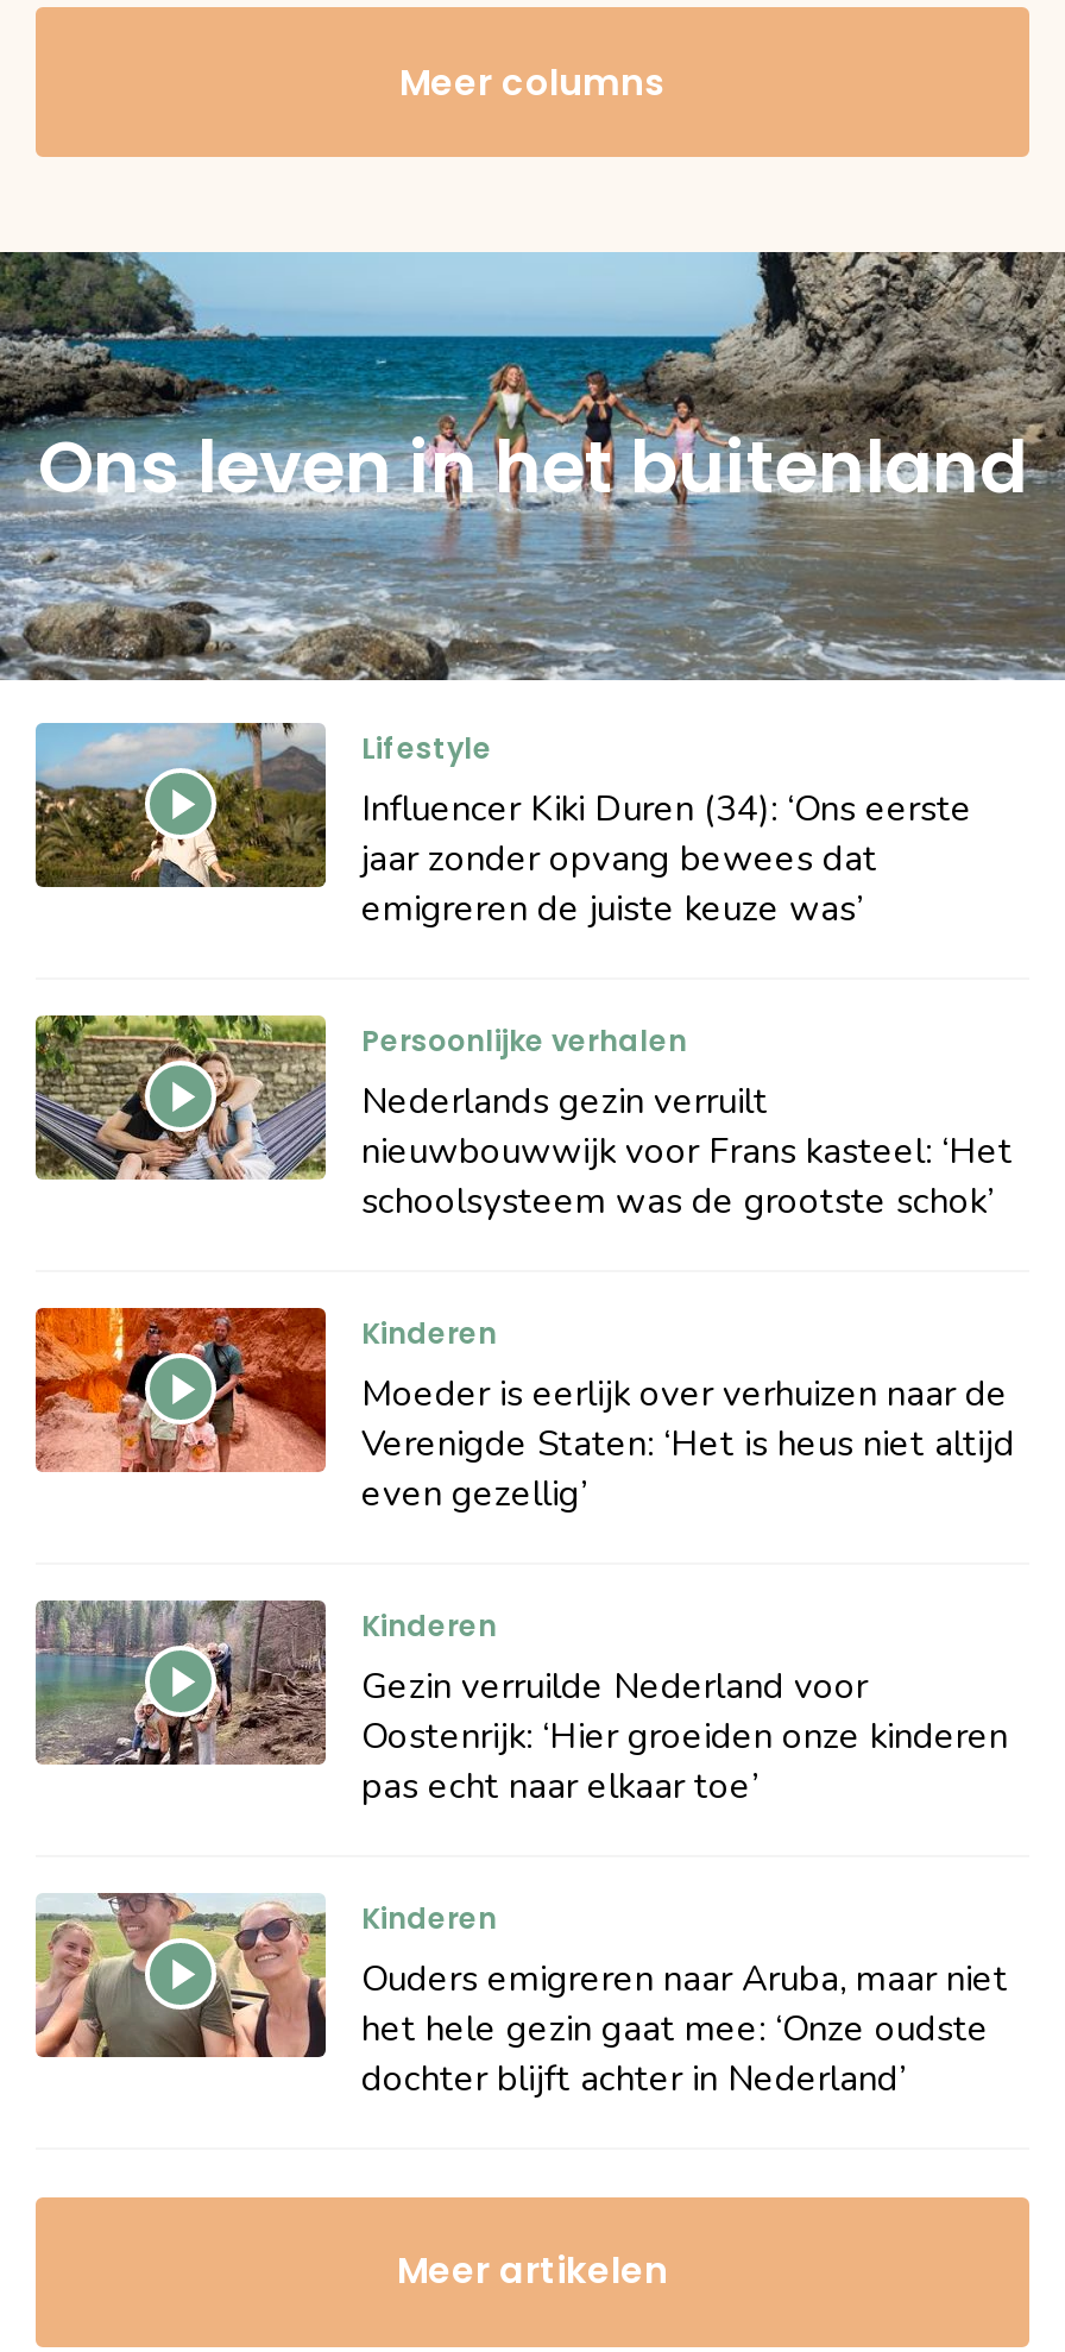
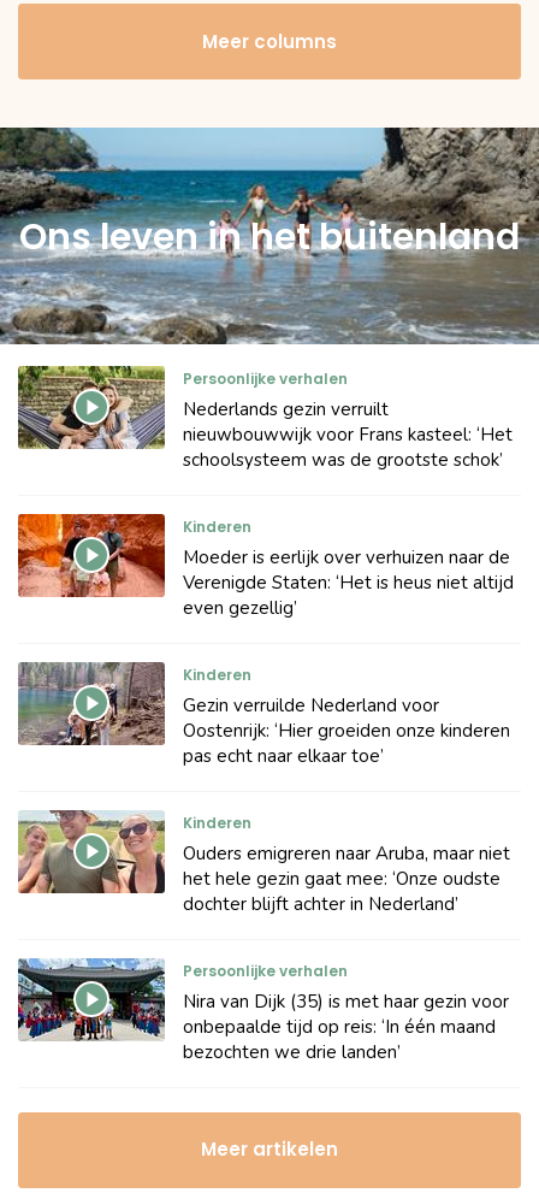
- [image]
- Lifestyle
- Influencer Kiki Duren (34): ‘Ons eerste
- jaar zonder opvang bewees dat
- emigreren de juiste keuze was’

moved up: [image] | Persoonlijke verhalen | Nederlands gezin verruilt | ... | het hele gezin gaat mee: ‘Onze oudste | dochter blijft achter in Nederland’

+ [image]
+ Persoonlijke verhalen
+ Nira van Dijk (35) is met haar gezin voor
+ onbepaalde tijd op reis: ‘In één maand
+ bezochten we drie landen’
